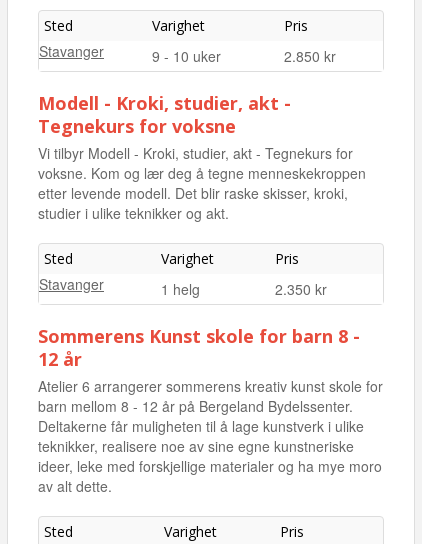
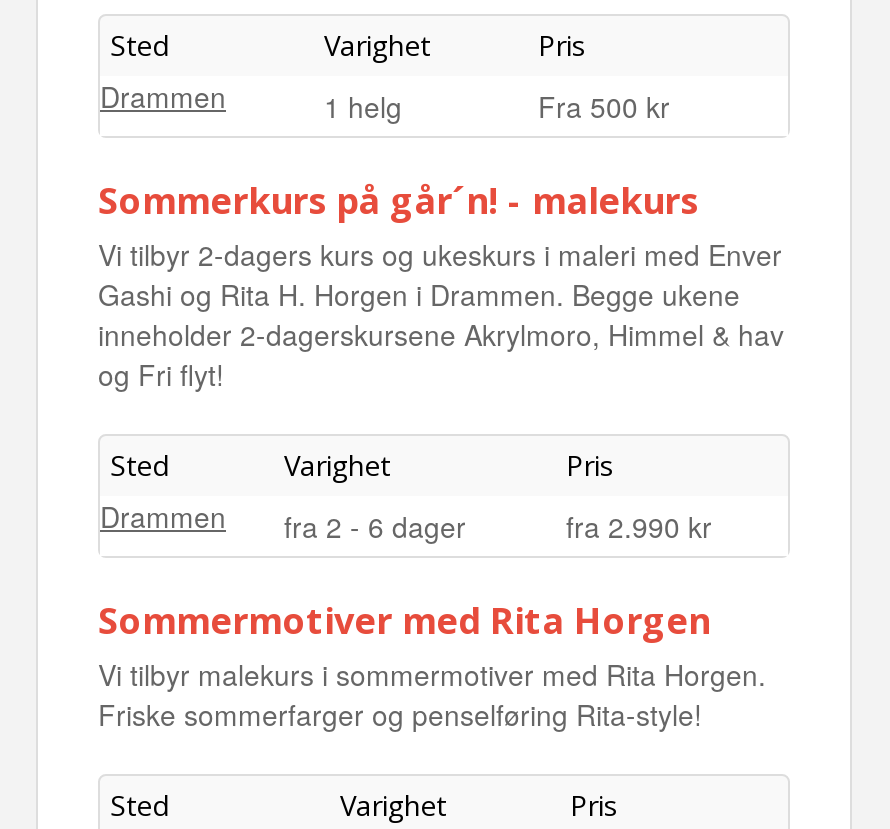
- Stavanger
- 9 - 10 uker
- 2.850 kr
+ Drammen
+ 1 helg
+ Fra 500 kr

- Modell - Kroki, studier, akt -
- Tegnekurs for voksne
- Vi tilbyr Modell - Kroki, studier, akt - Tegnekurs for
- voksne. Kom og lær deg å tegne menneskekroppen
- etter levende modell. Det blir raske skisser, kroki,
- studier i ulike teknikker og akt.
+ Sommerkurs på går´n! - malekurs
+ Vi tilbyr 2-dagers kurs og ukeskurs i maleri med Enver
+ Gashi og Rita H. Horgen i Drammen. Begge ukene
+ inneholder 2-dagerskursene Akrylmoro, Himmel & hav
+ og Fri flyt!

- Stavanger
- 1 helg
- 2.350 kr
+ Drammen
+ fra 2 - 6 dager
+ fra 2.990 kr

- Sommerens Kunst skole for barn 8 -
- 12 år
- Atelier 6 arrangerer sommerens kreativ kunst skole for
- barn mellom 8 - 12 år på Bergeland Bydelssenter.
- Deltakerne får muligheten til å lage kunstverk i ulike
- teknikker, realisere noe av sine egne kunstneriske
- ideer, leke med forskjellige materialer og ha mye moro
- av alt dette.
+ Sommermotiver med Rita Horgen
+ Vi tilbyr malekurs i sommermotiver med Rita Horgen.
+ Friske sommerfarger og penselføring Rita-style!
